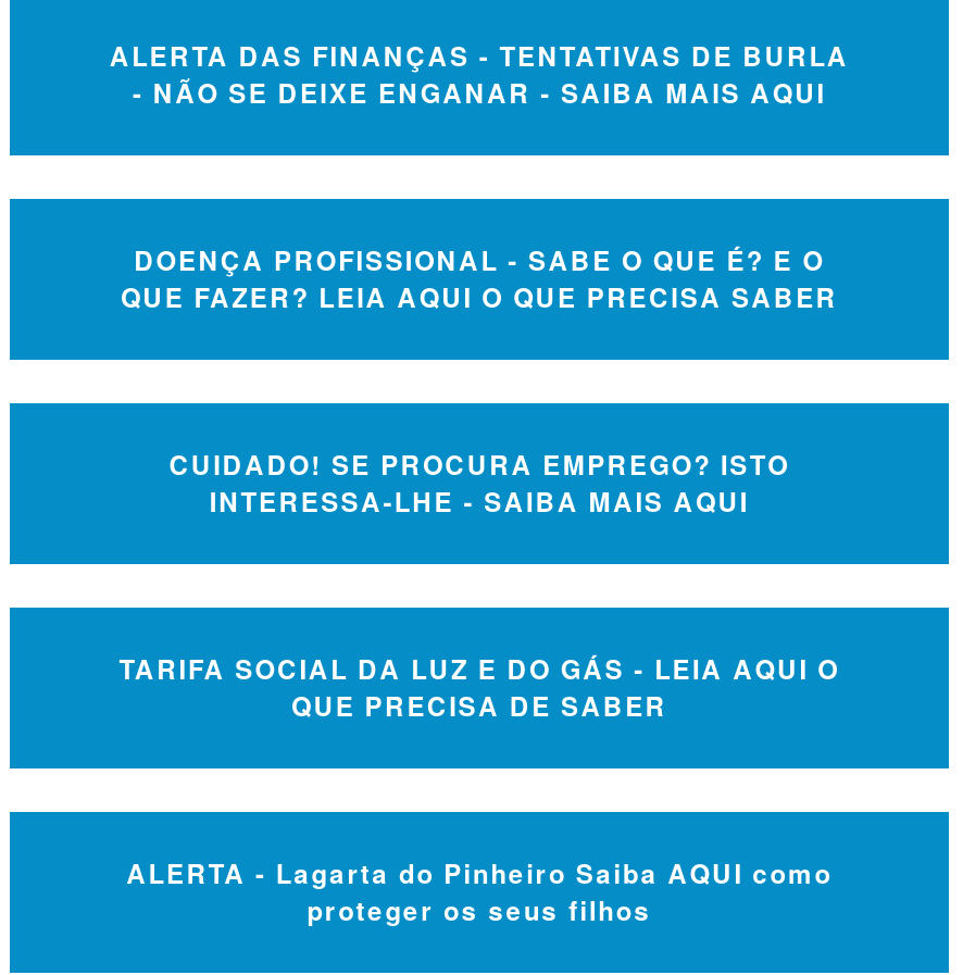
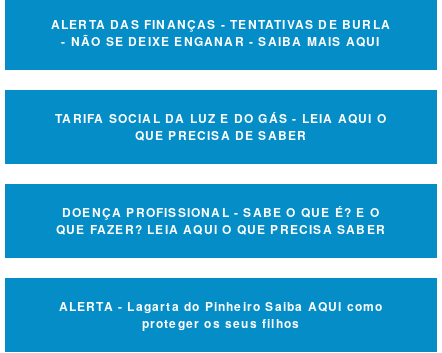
moved down: DOENÇA PROFISSIONAL - SABE O QUE É? E O | QUE FAZER? LEIA AQUI O QUE PRECISA SABER

- CUIDADO! SE PROCURA EMPREGO? ISTO
- INTERESSA-LHE - SAIBA MAIS AQUI

moved up: TARIFA SOCIAL DA LUZ E DO GÁS - LEIA AQUI O | QUE PRECISA DE SABER
